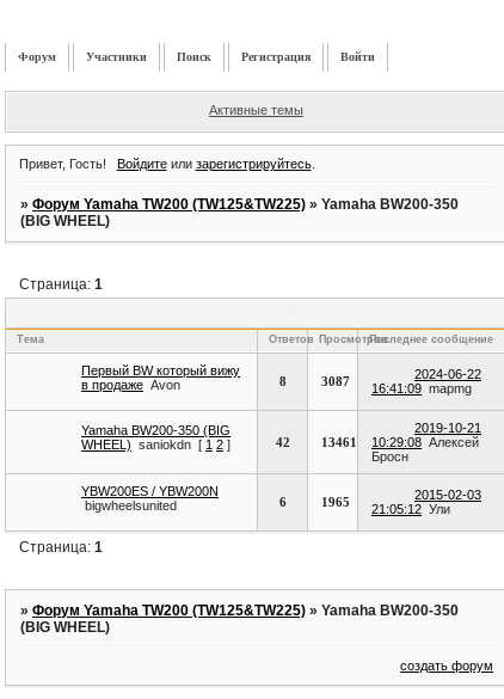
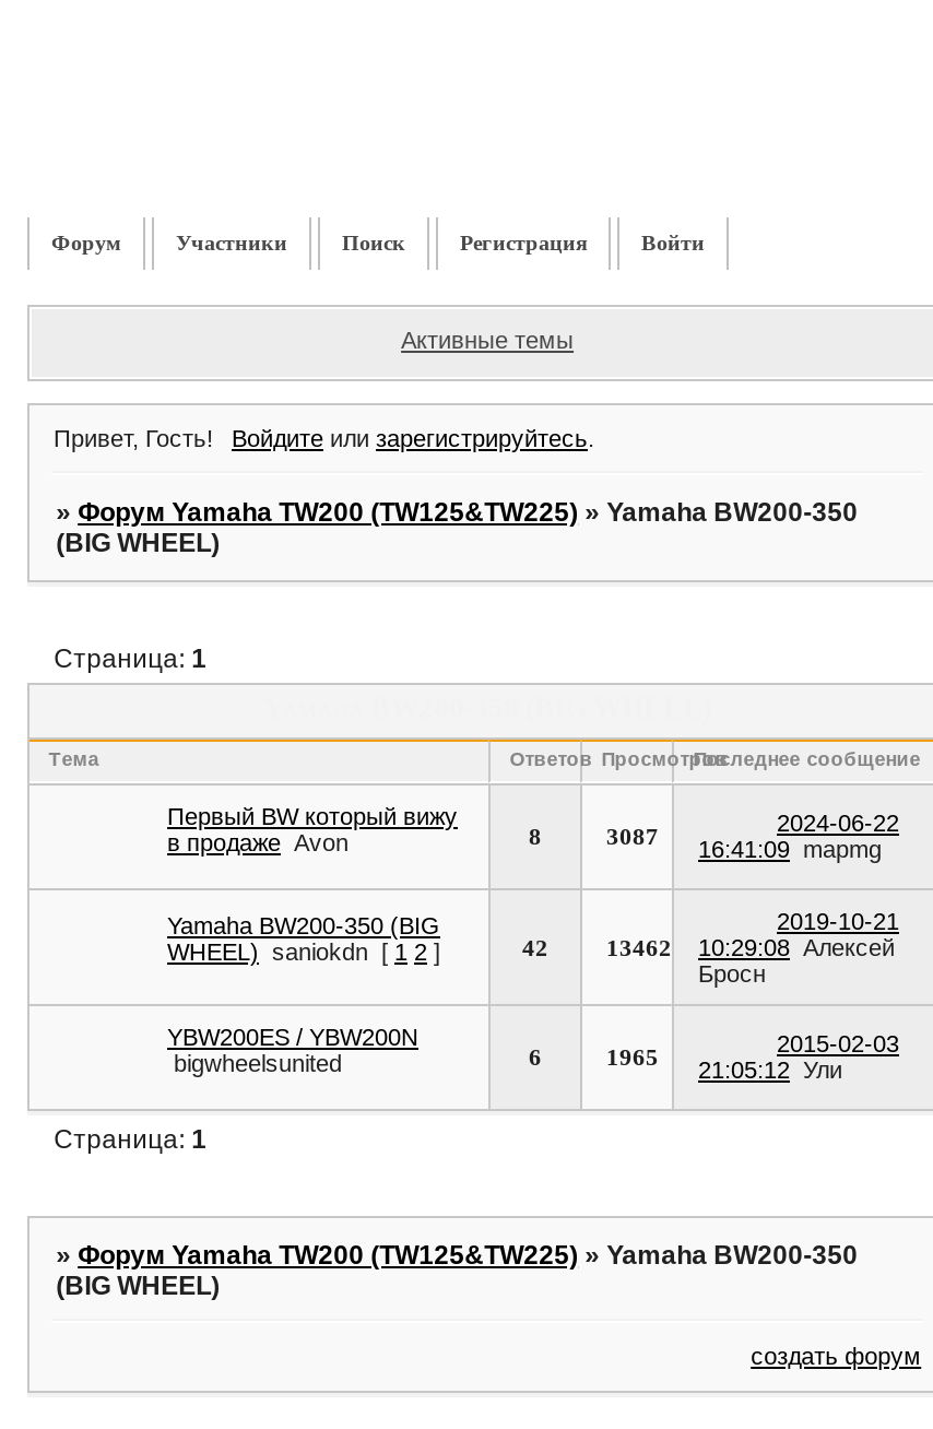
- 13461 10:29:08 Алексей
+ 13462 10:29:08 Алексей
